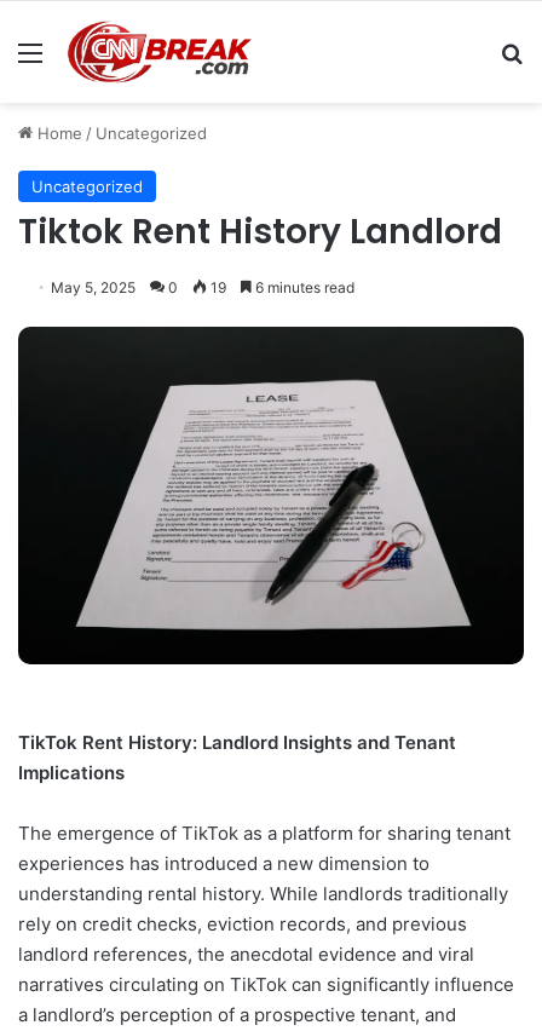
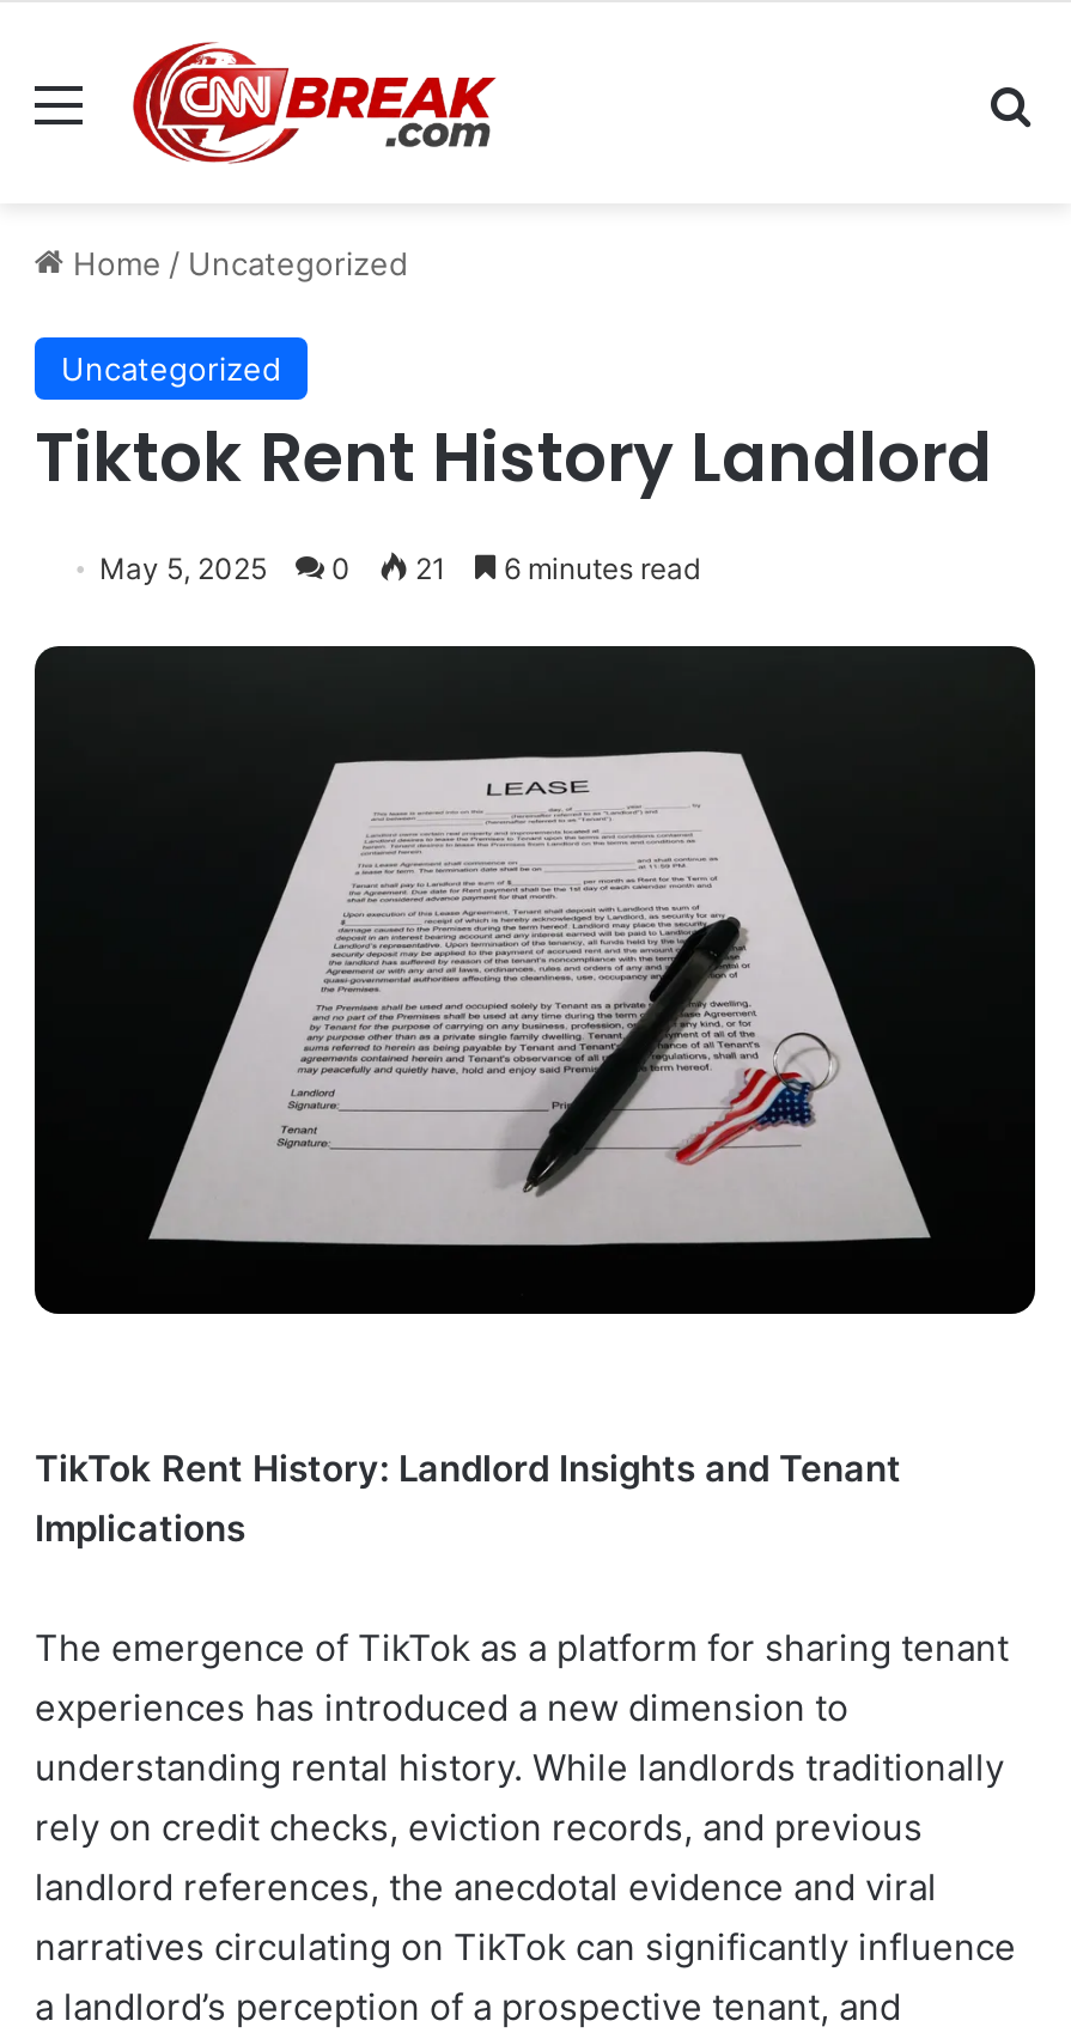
- May 5, 2025 0 19 6 minutes read
+ May 5, 2025 0 21 6 minutes read
